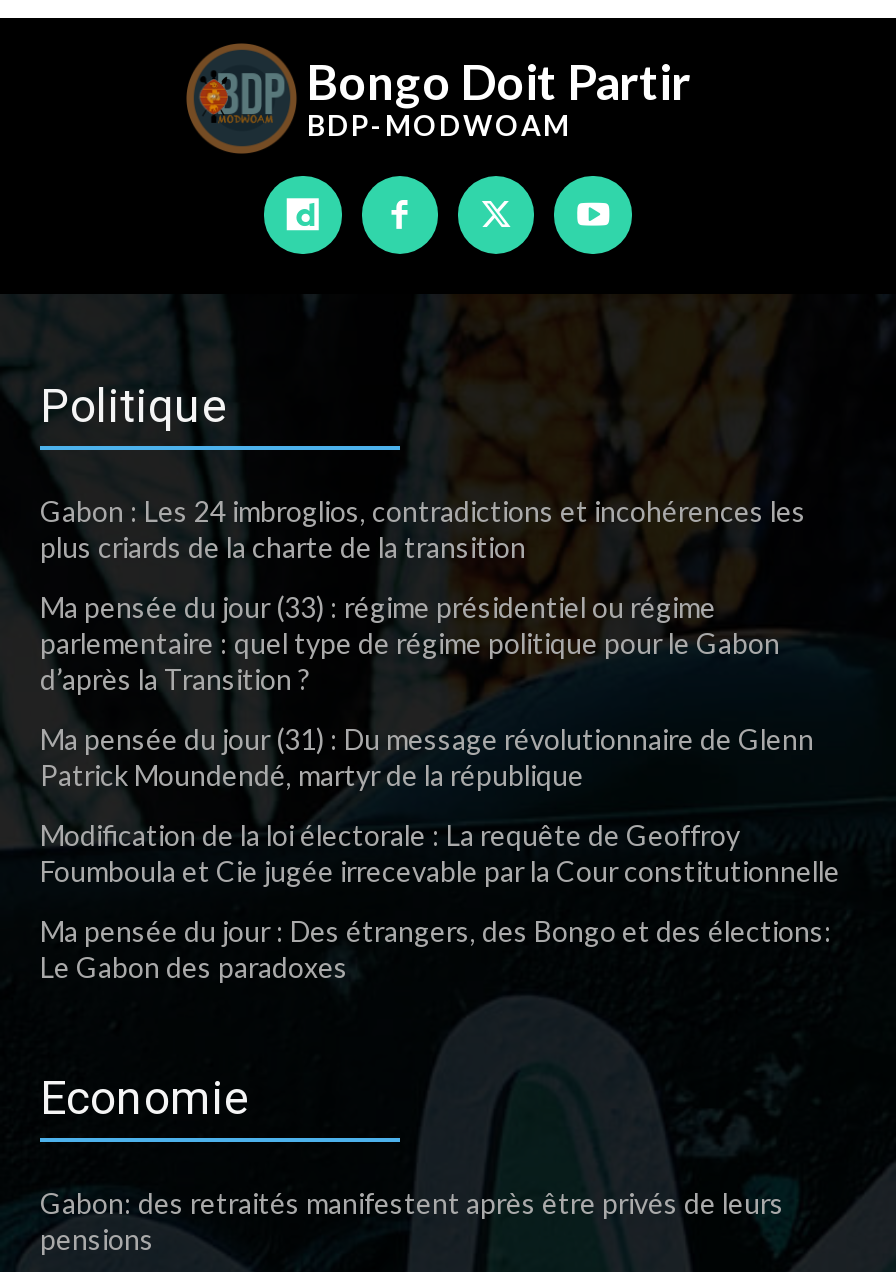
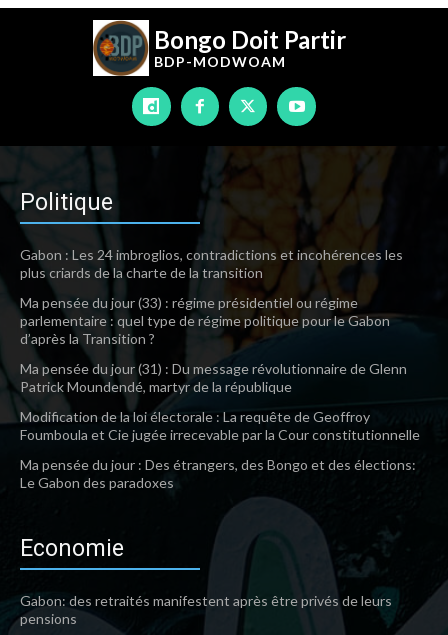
- [image]
+ [image]
